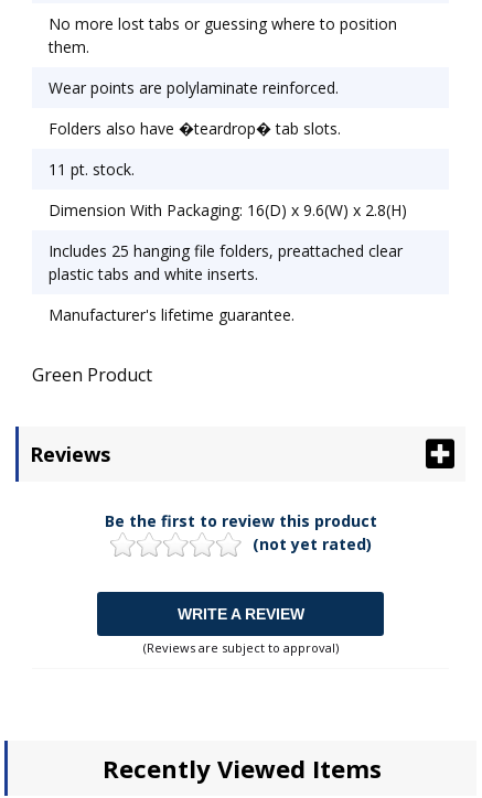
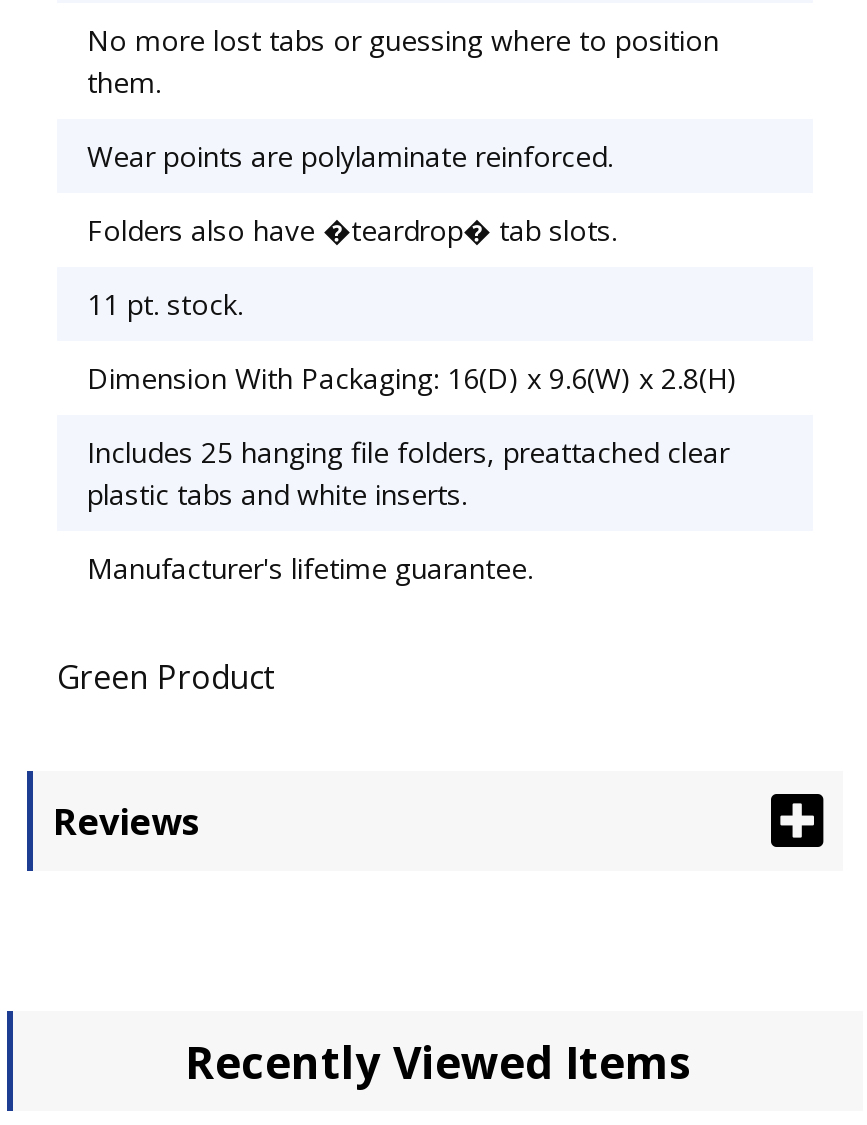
- Be the first to review this product
- (not yet rated)
- WRITE A REVIEW
- (Reviews are subject to approval)
